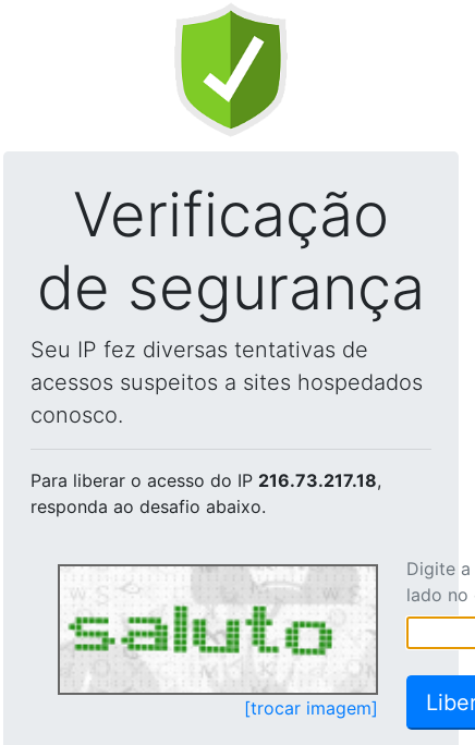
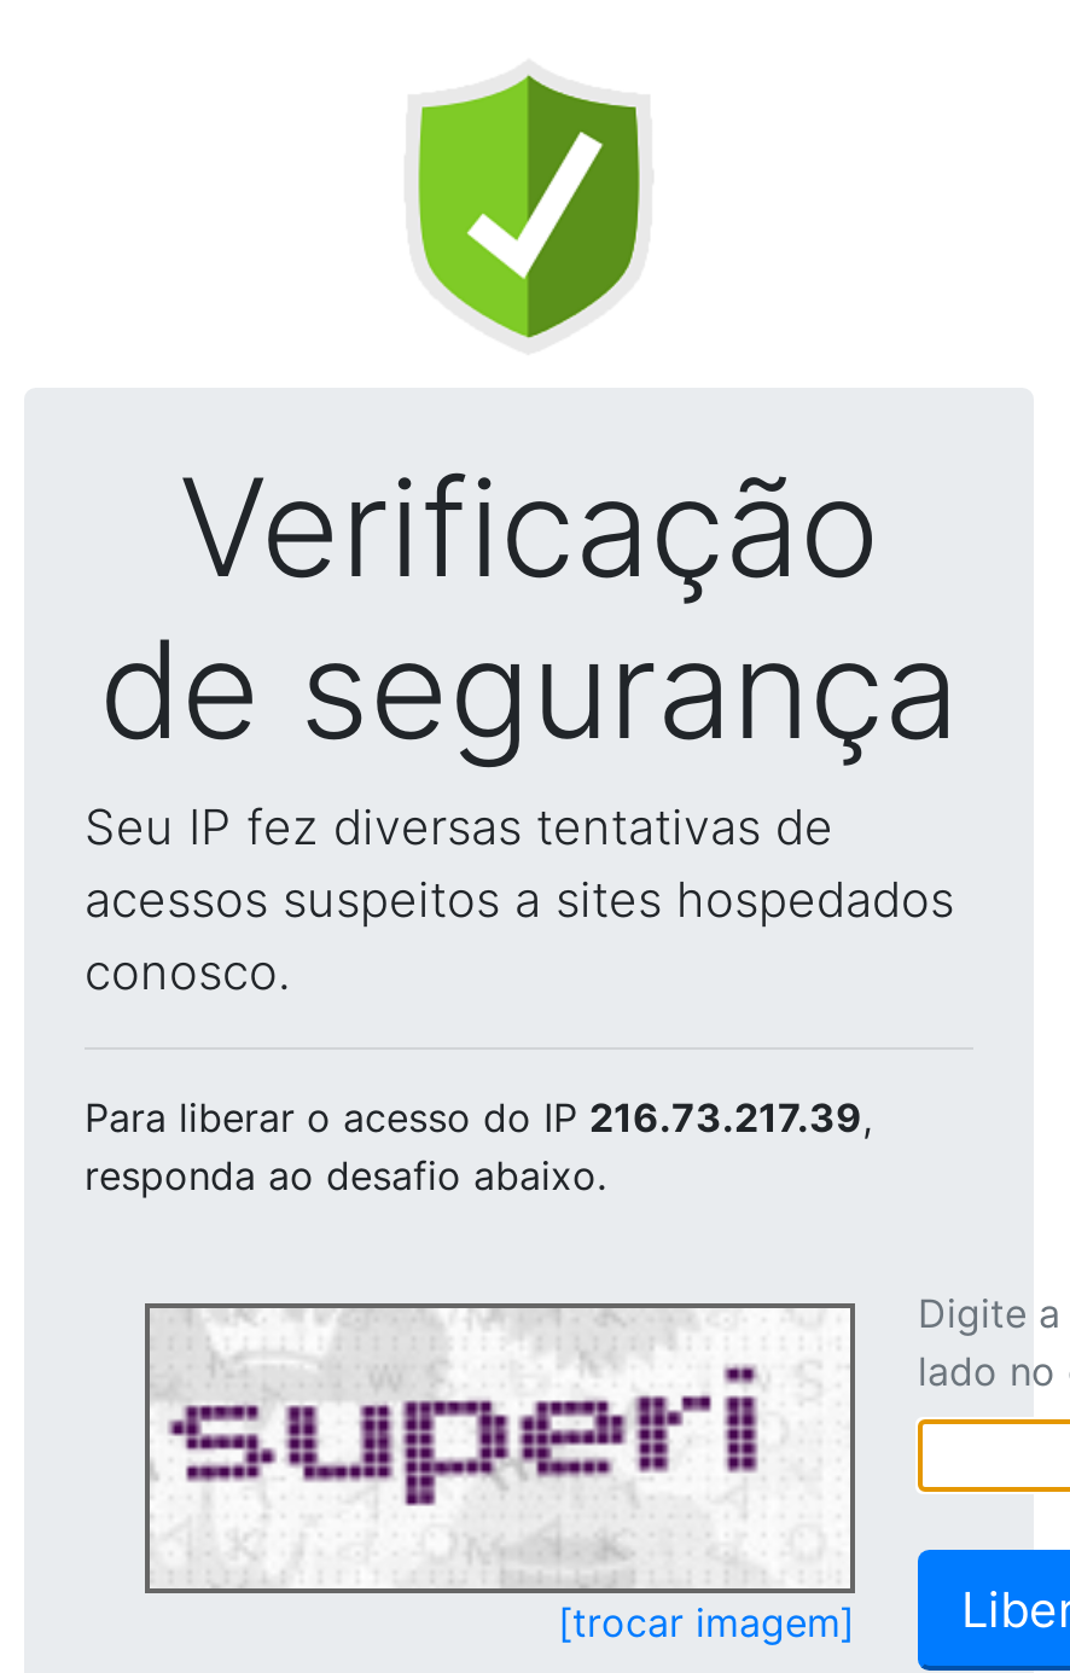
- Para liberar o acesso do IP 216.73.217.18,
+ Para liberar o acesso do IP 216.73.217.39,

- [image]
+ [image]
